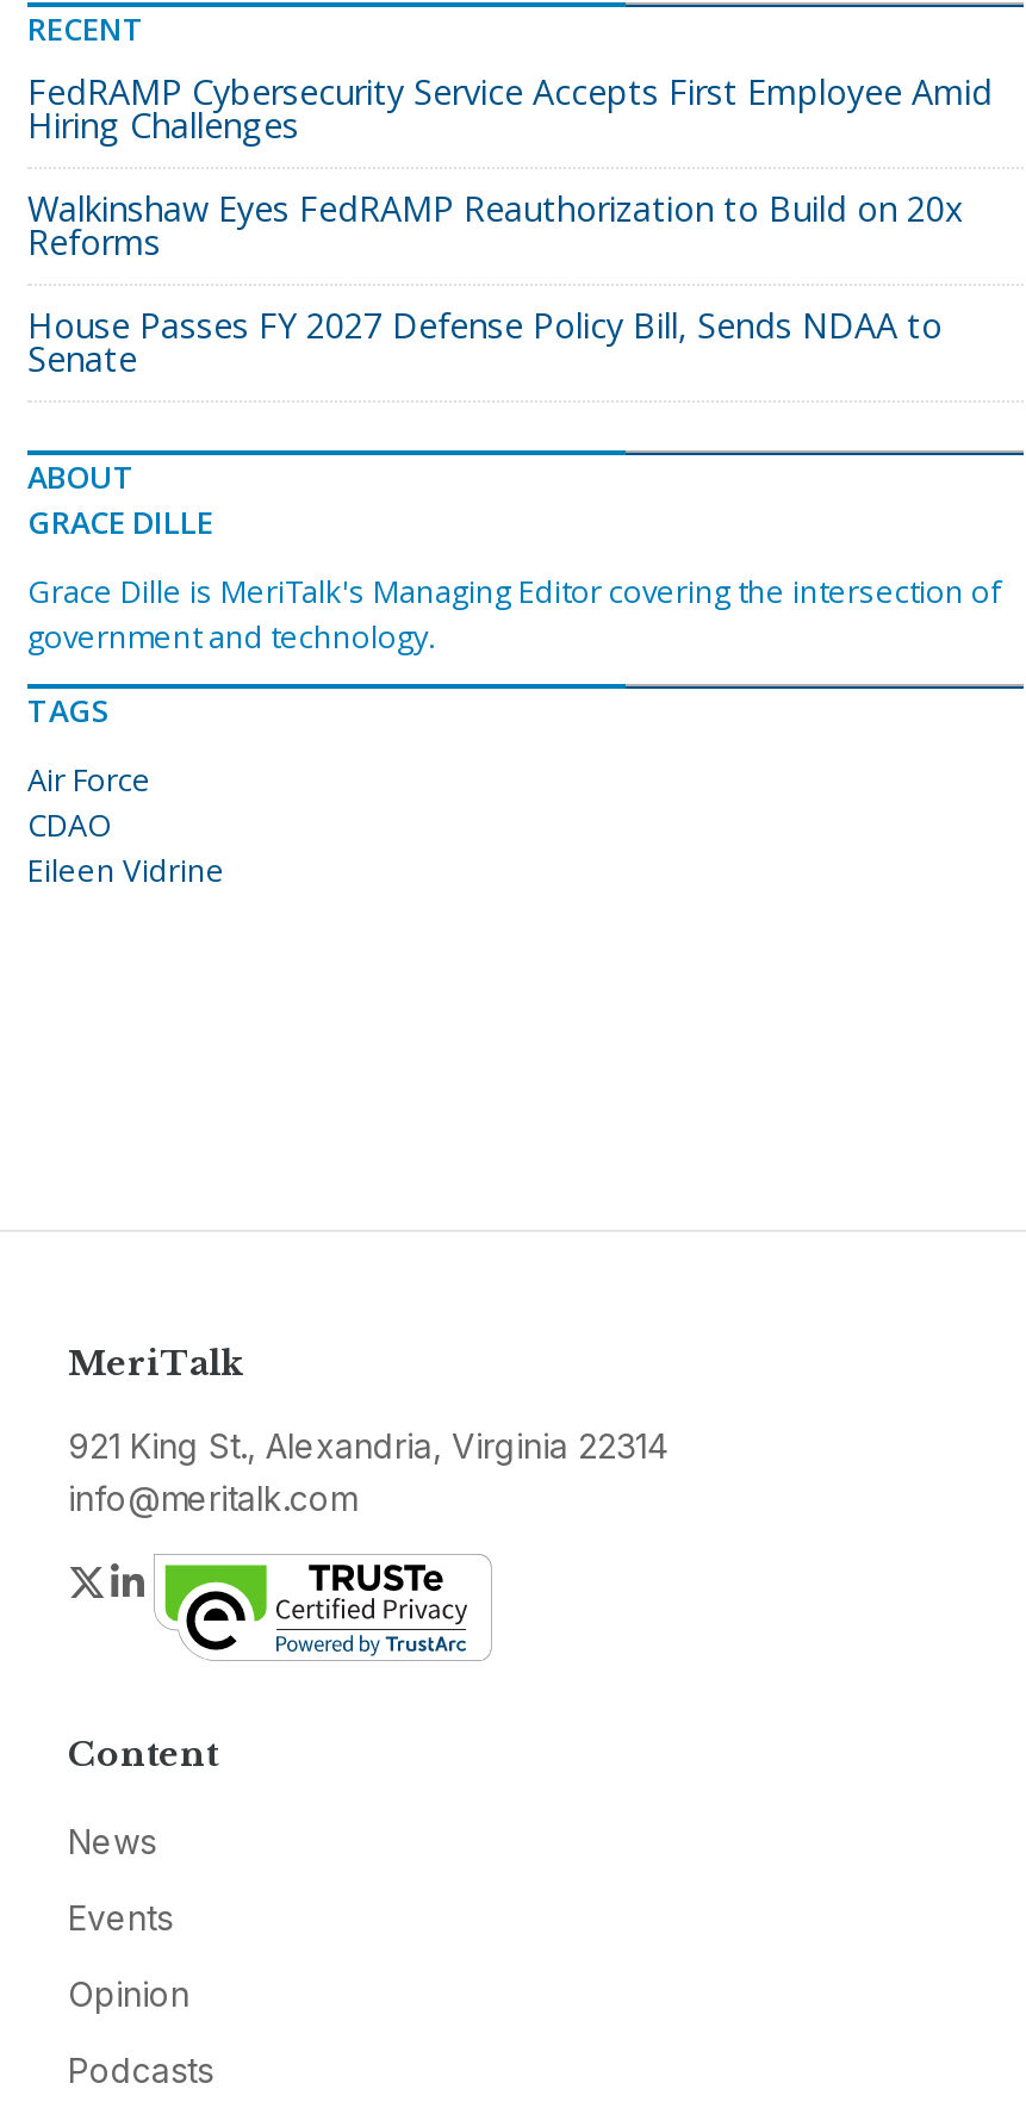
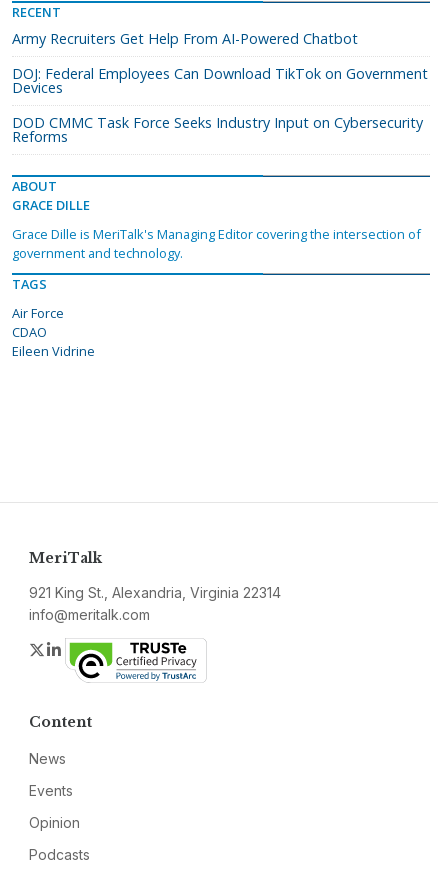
- FedRAMP Cybersecurity Service Accepts First Employee Amid
- Hiring Challenges
- Walkinshaw Eyes FedRAMP Reauthorization to Build on 20x
+ Army Recruiters Get Help From AI-Powered Chatbot
+ DOJ: Federal Employees Can Download TikTok on Government
+ Devices
+ DOD CMMC Task Force Seeks Industry Input on Cybersecurity

moved down: Reforms

- House Passes FY 2027 Defense Policy Bill, Sends NDAA to
- Senate
